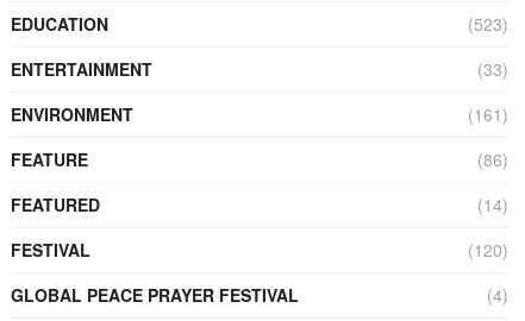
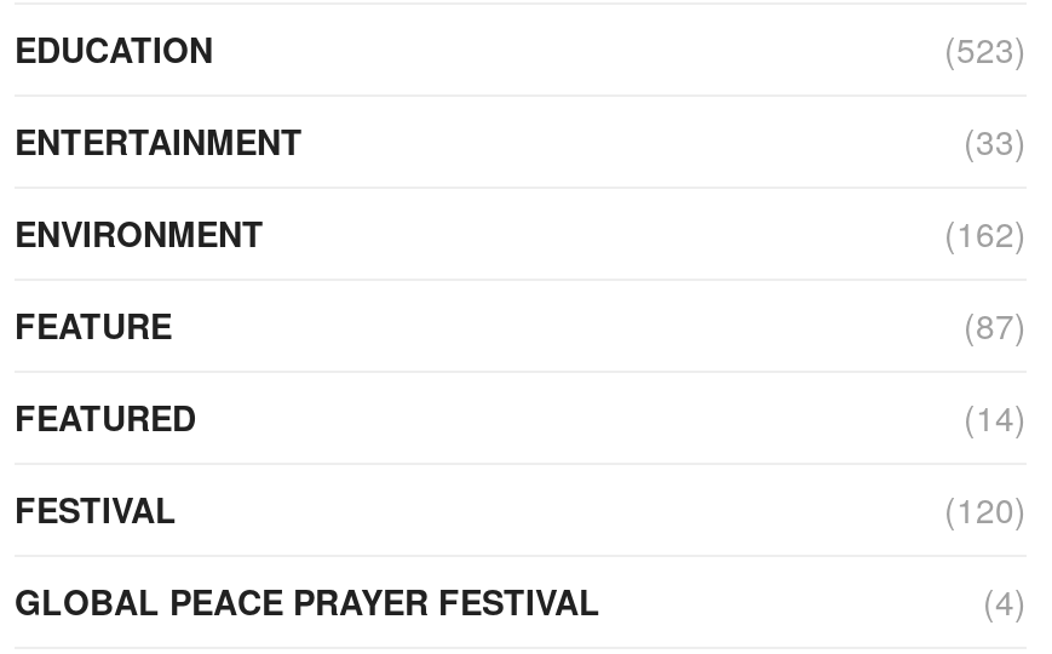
- (161)
+ (162)

- (86)
+ (87)
